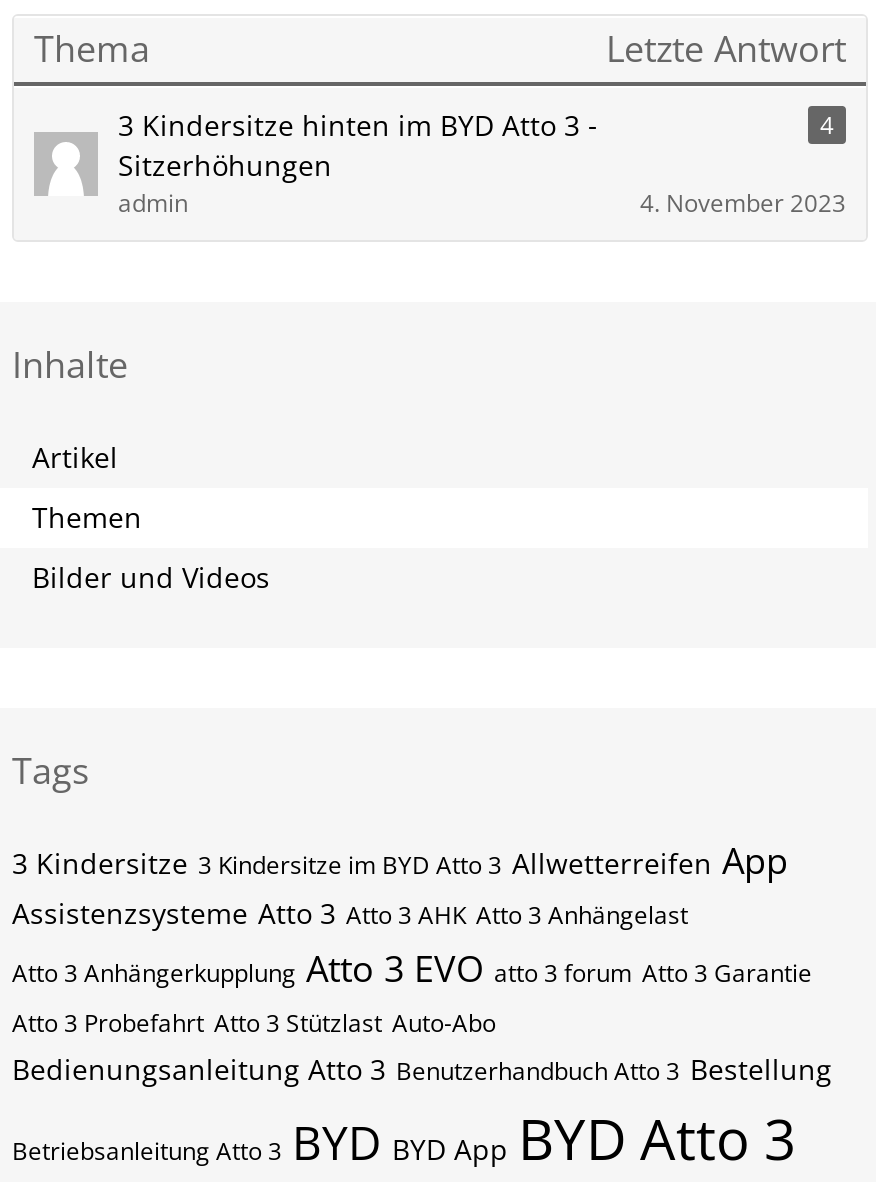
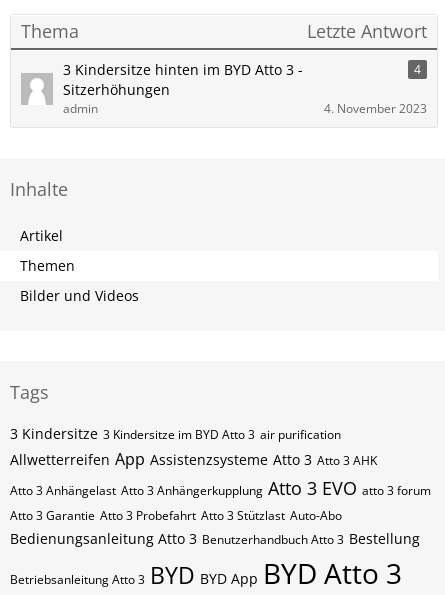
- 3 Kindersitze 3 Kindersitze im BYD Atto 3 Allwetterreifen App
- Assistenzsysteme Atto 3 Atto 3 AHK Atto 3 Anhängelast
- Atto 3 Anhängerkupplung Atto 3 EVO atto 3 forum Atto 3 Garantie
- Atto 3 Probefahrt Atto 3 Stützlast Auto-Abo
+ 3 Kindersitze 3 Kindersitze im BYD Atto 3 air purification
+ Allwetterreifen App Assistenzsysteme Atto 3 Atto 3 AHK
+ Atto 3 Anhängelast Atto 3 Anhängerkupplung Atto 3 EVO atto 3 forum
+ Atto 3 Garantie Atto 3 Probefahrt Atto 3 Stützlast Auto-Abo
